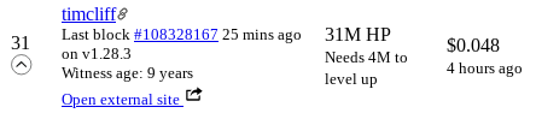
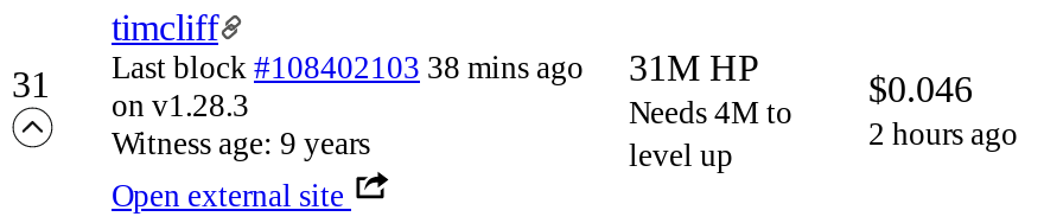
- Last block #108328167 25 mins ago
+ Last block #108402103 38 mins ago

- $0.048
+ $0.046

- 4 hours ago
+ 2 hours ago
